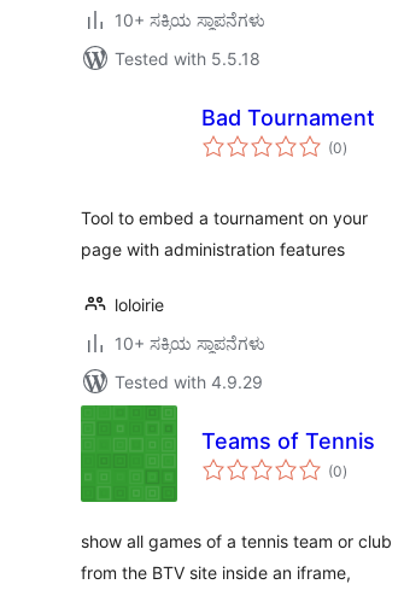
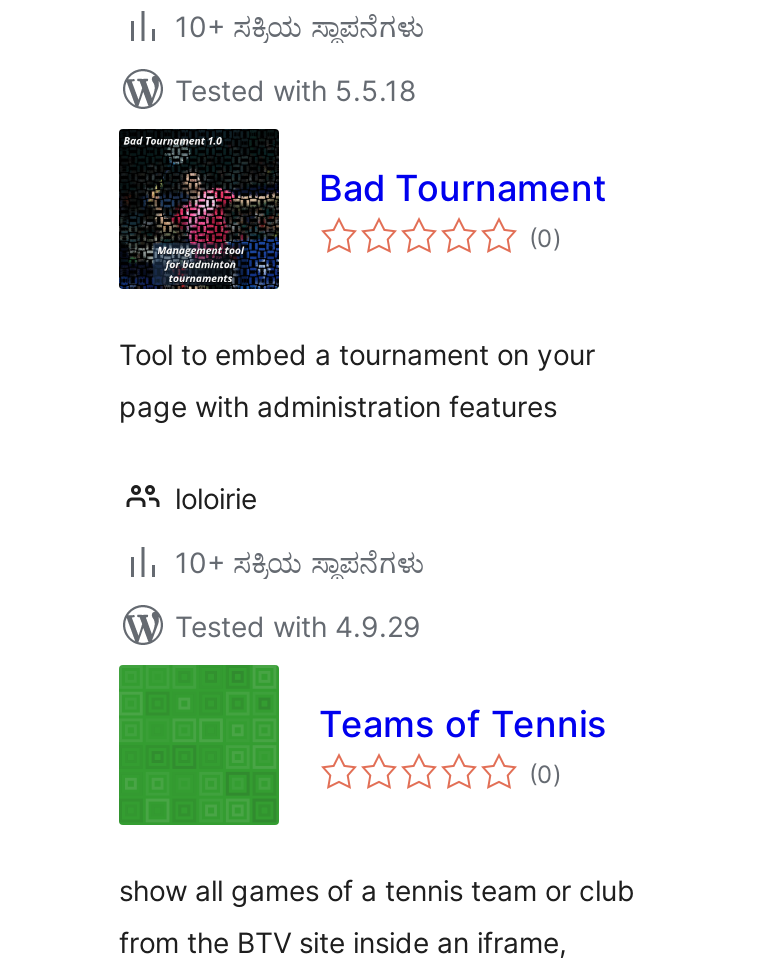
+ [image]
